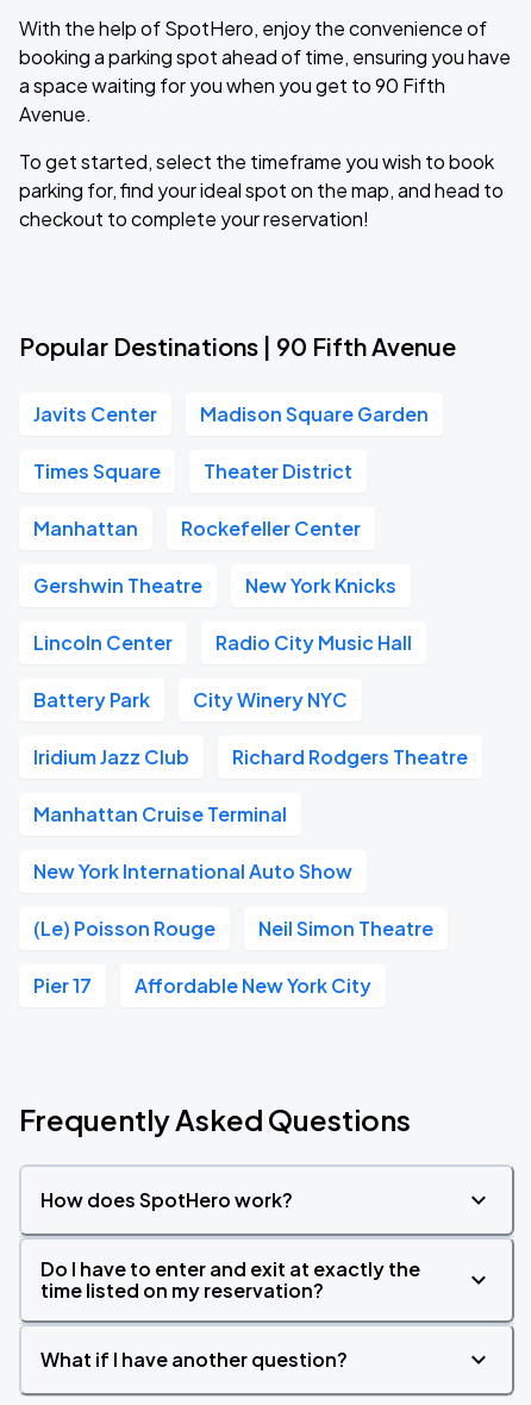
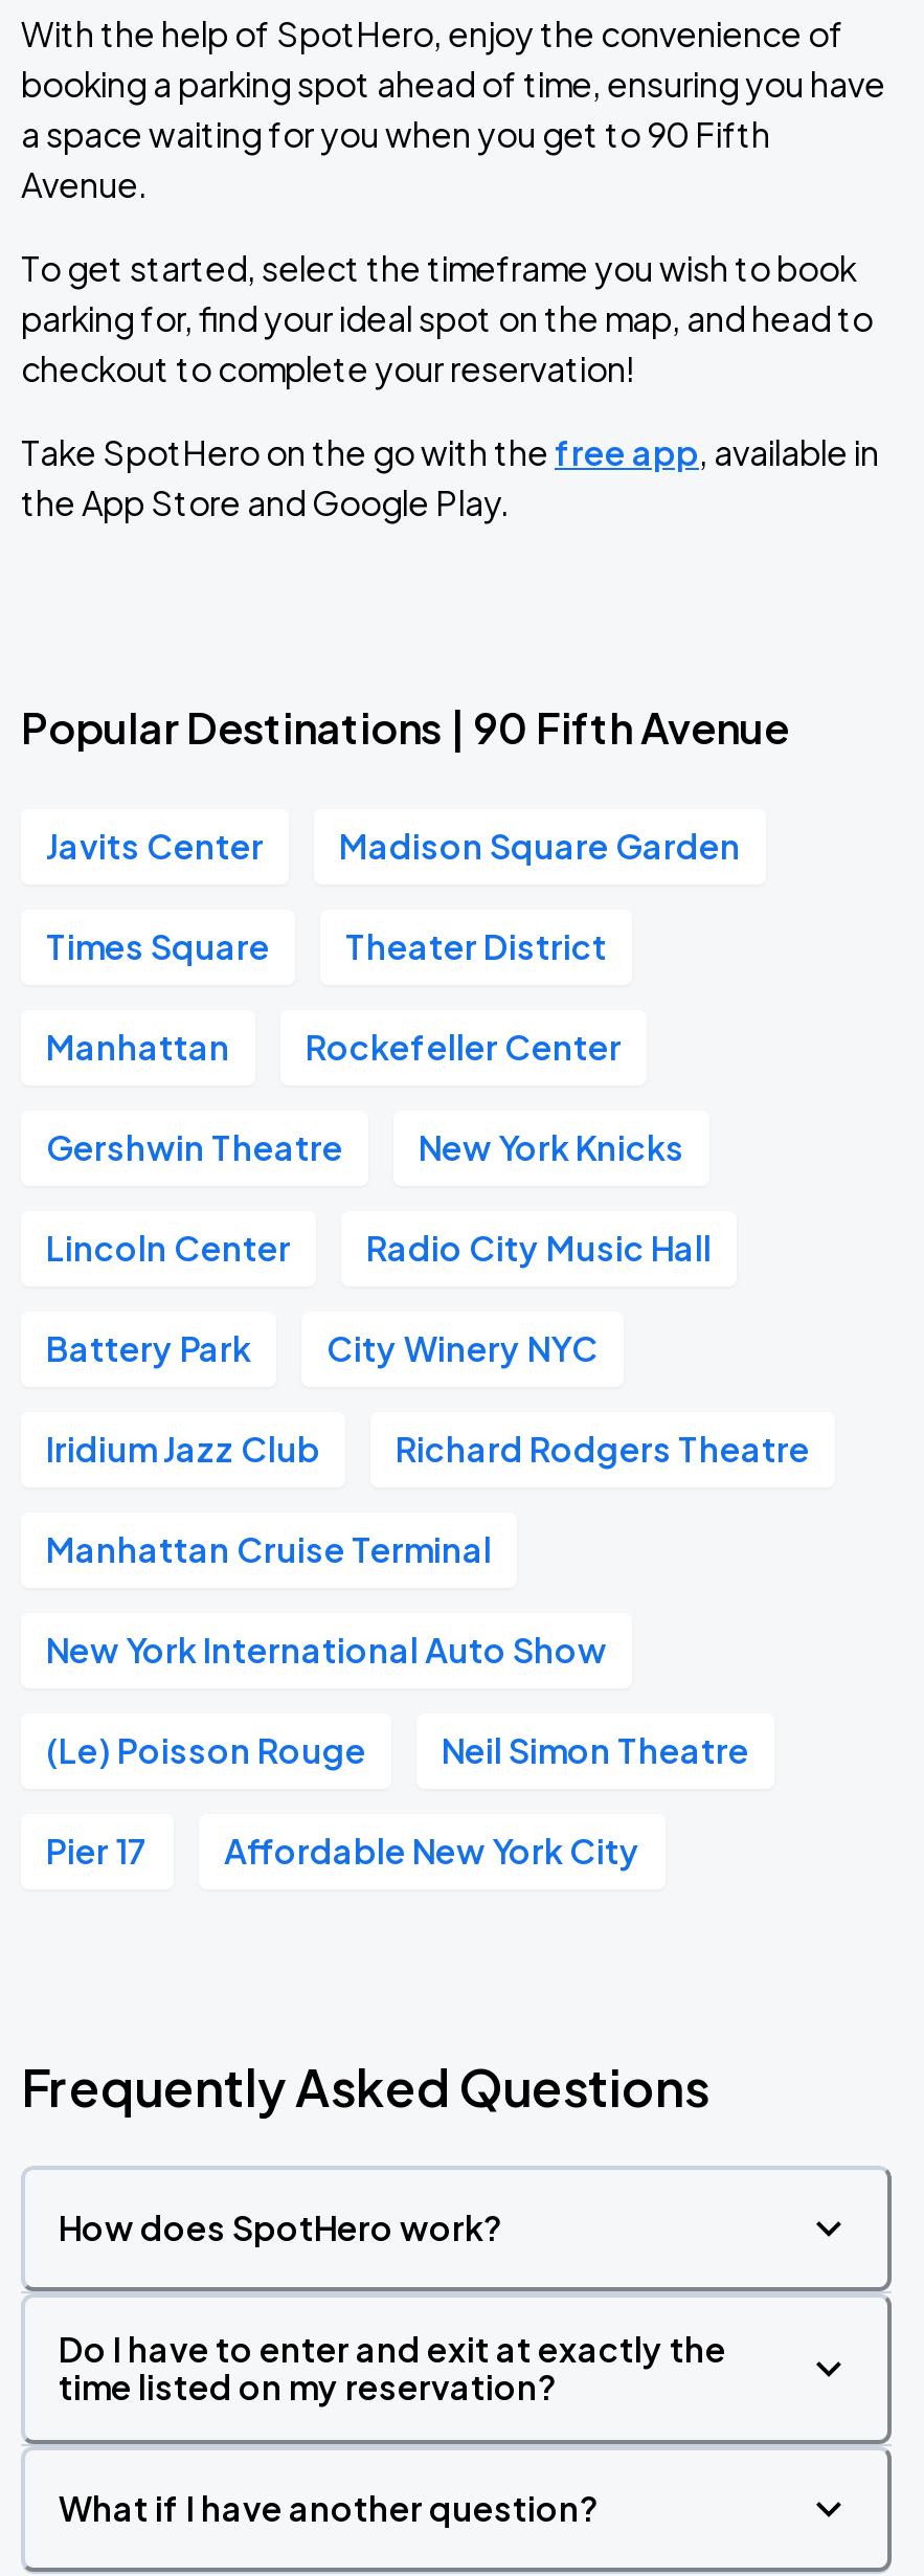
+ Take SpotHero on the go with the free app, available in
+ the App Store and Google Play.
